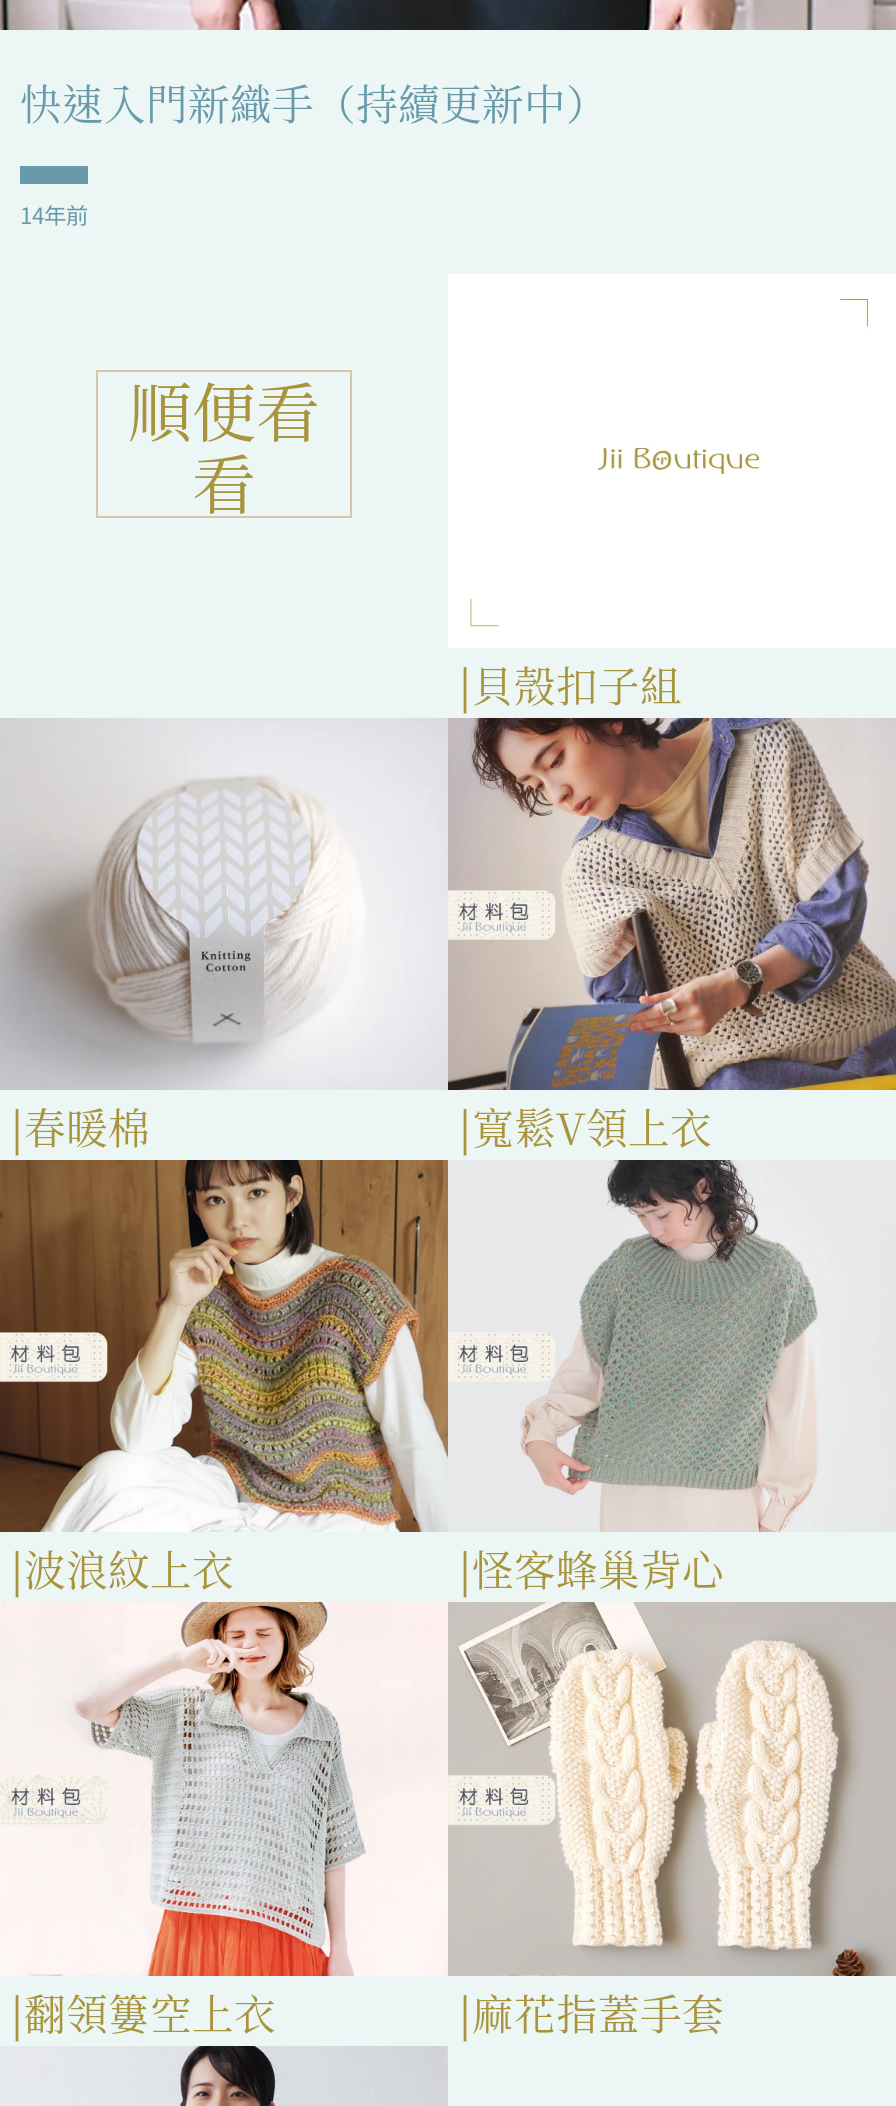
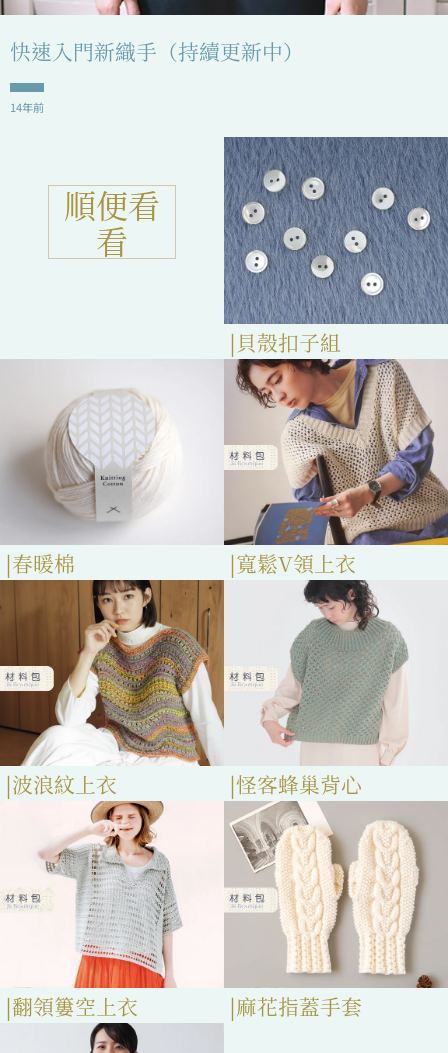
+ [image]
